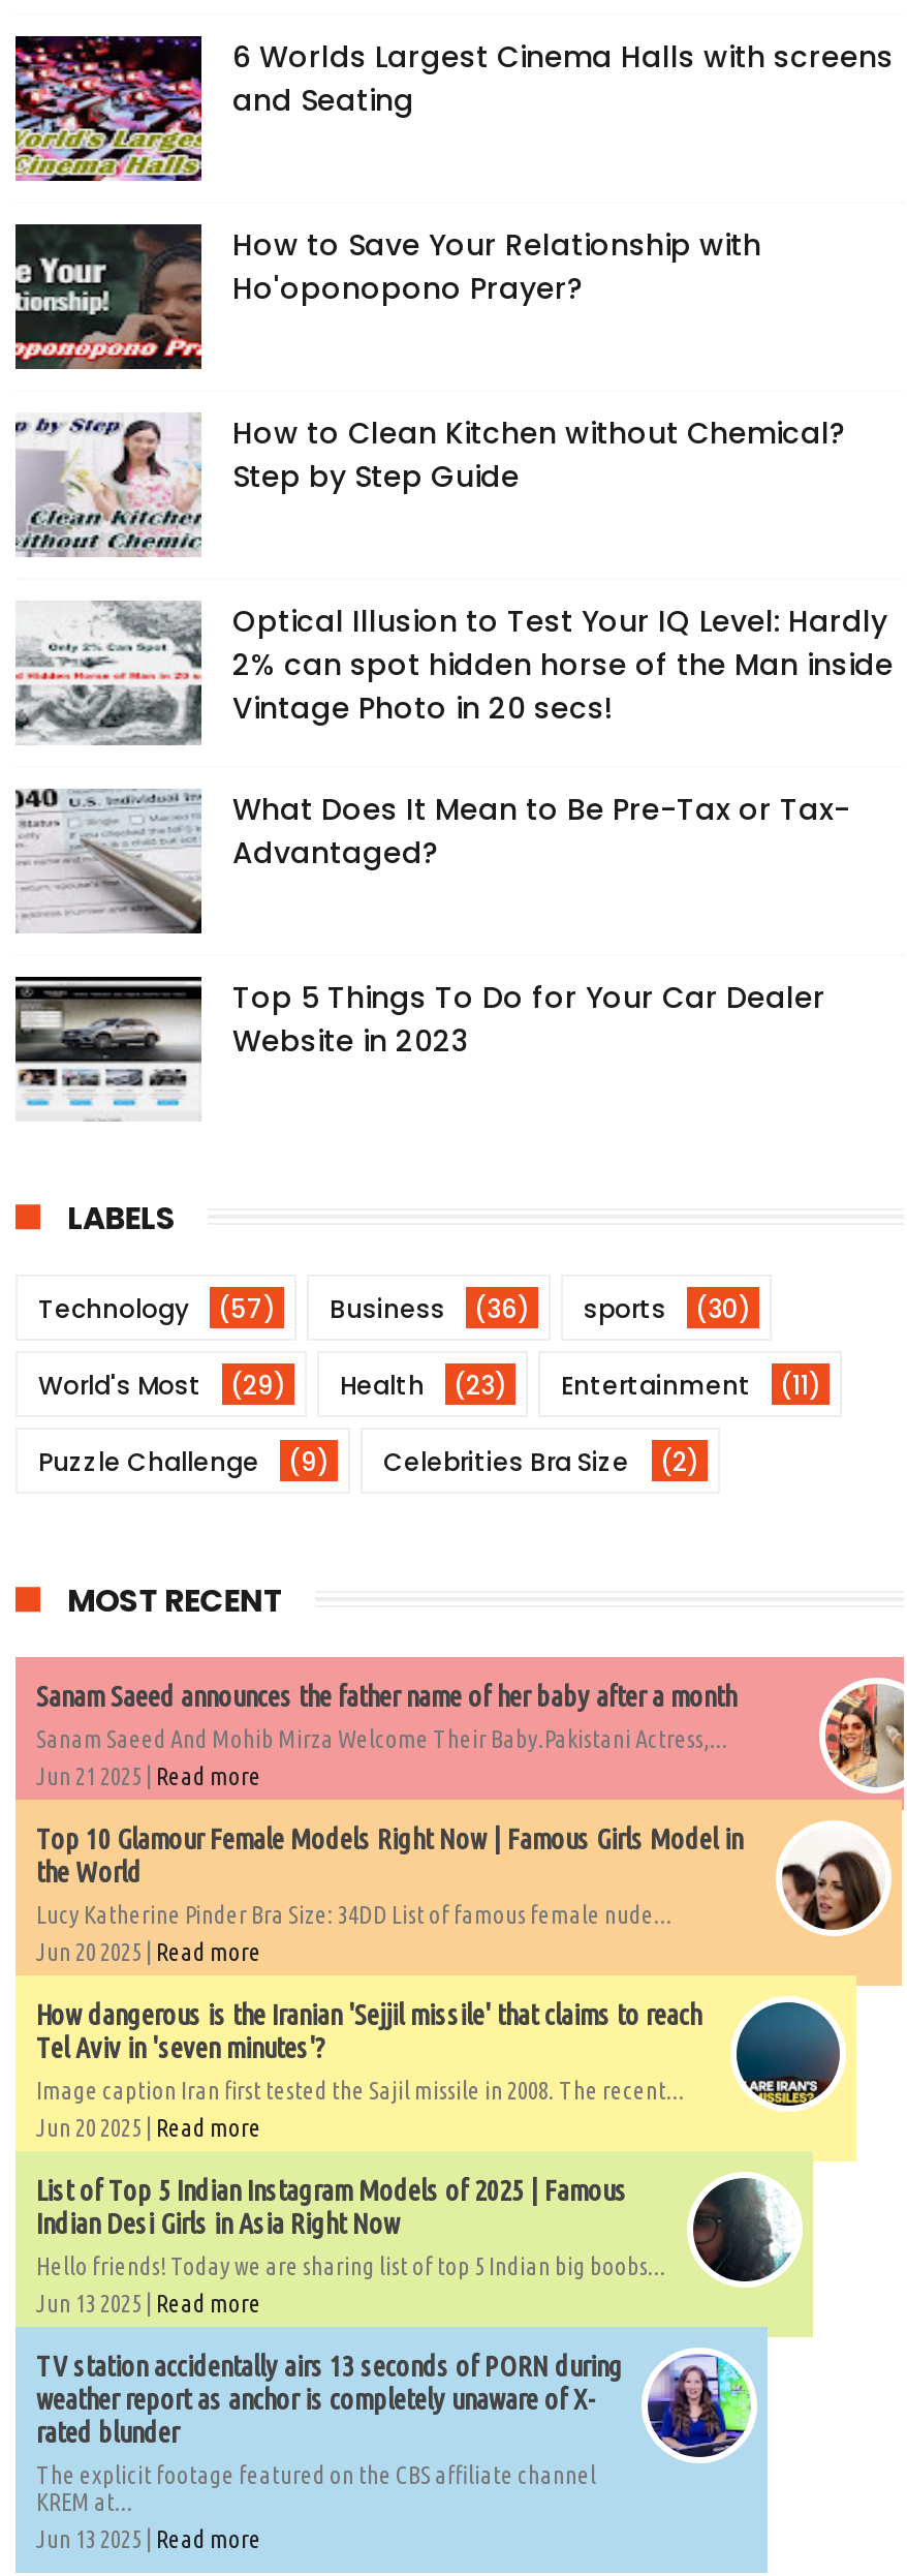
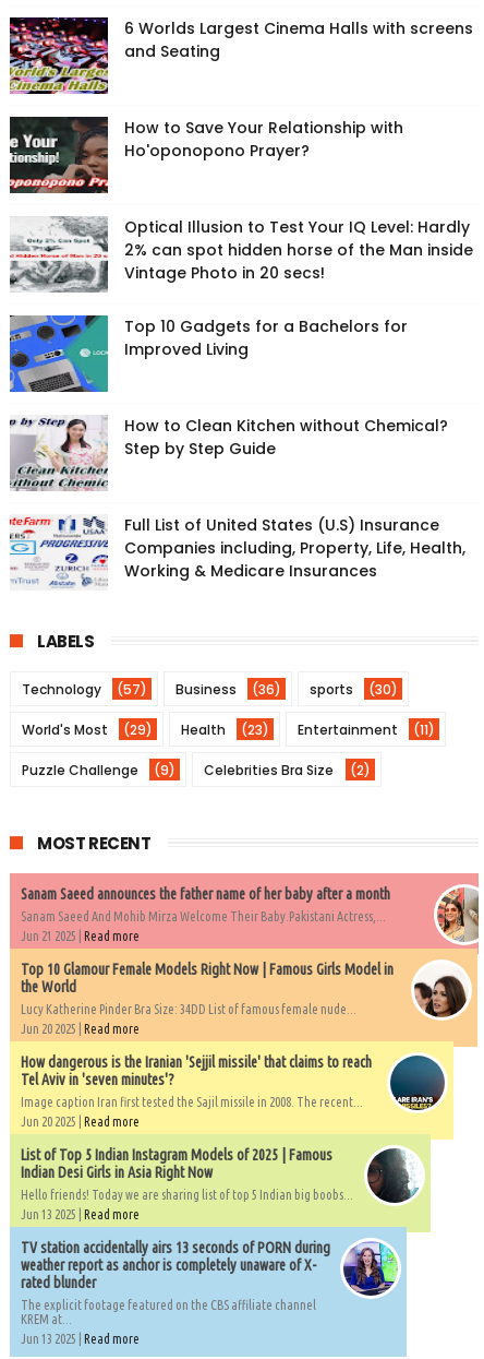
moved down: [image] | How to Clean Kitchen without Chemical? | Step by Step Guide

moved up: [image] | Optical Illusion to Test Your IQ Level: Hardly | 2% can spot hidden horse of the Man inside | Vintage Photo in 20 secs!

- [image]
- What Does It Mean to Be Pre-Tax or Tax-
- Advantaged?
- Top 5 Things To Do for Your Car Dealer
- Website in 2023
+ [image]
+ Top 10 Gadgets for a Bachelors for
+ Improved Living
+ Full List of United States (U.S) Insurance
+ Companies including, Property, Life, Health,
+ Working & Medicare Insurances

- [image]
+ [image]
